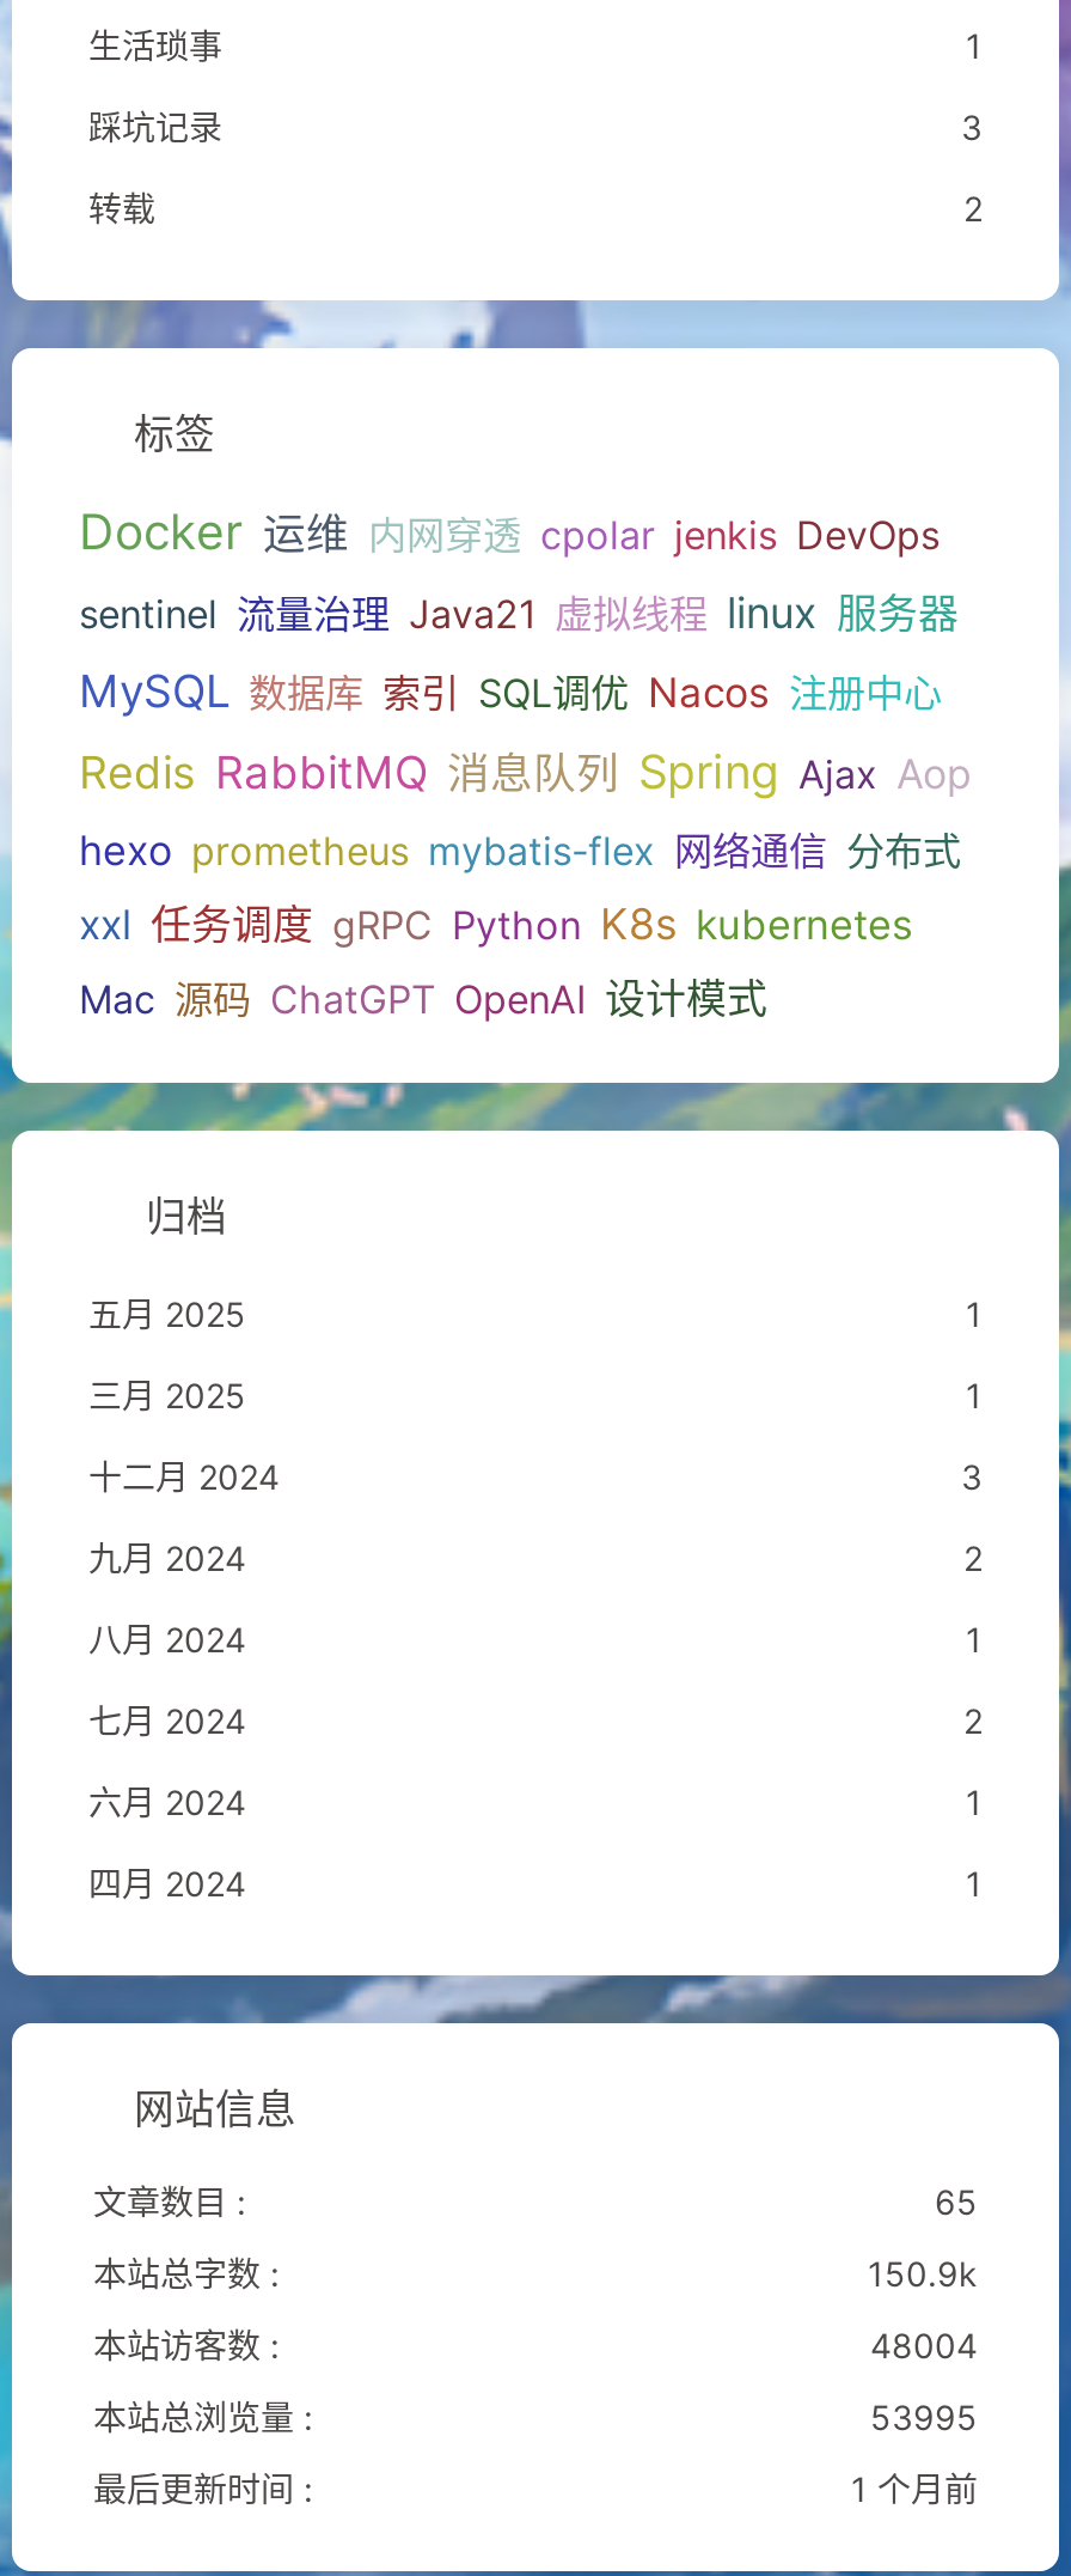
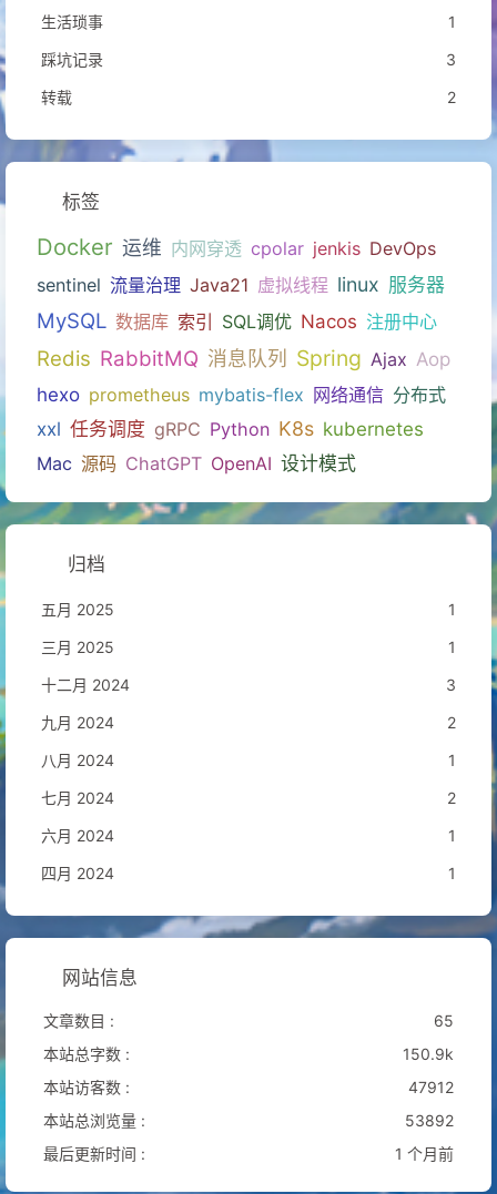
- 48004
+ 47912

- 53995
+ 53892
